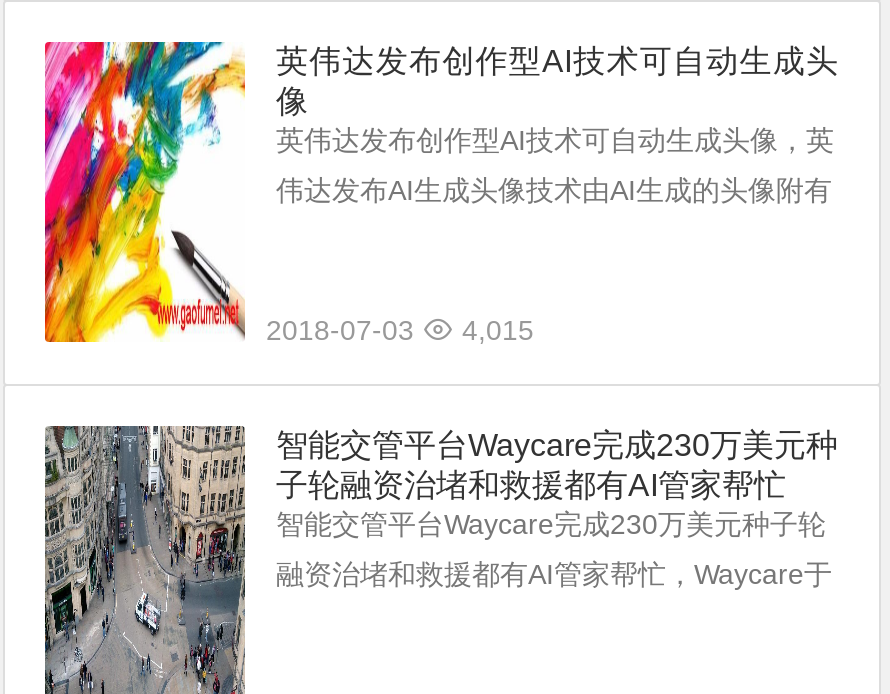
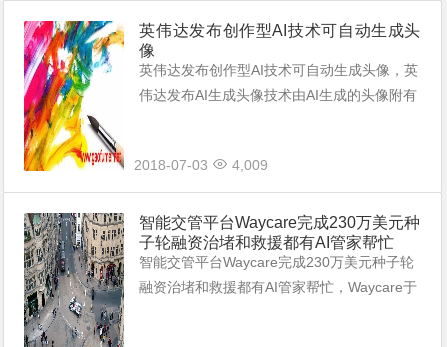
- 2018-07-03 4,015
+ 2018-07-03 4,009
